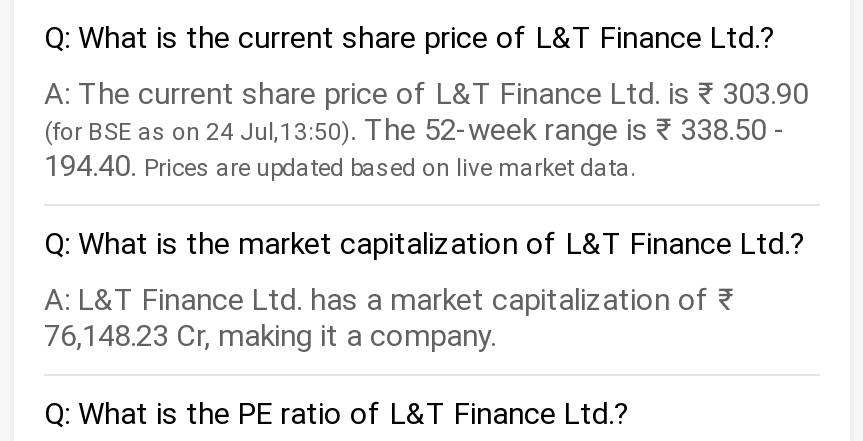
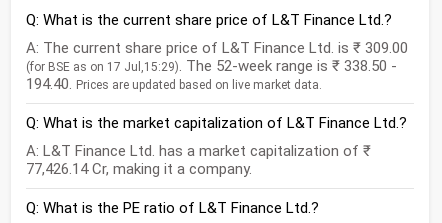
- A: The current share price of L&T Finance Ltd. is ₹ 303.90
+ A: The current share price of L&T Finance Ltd. is ₹ 309.00

- (for BSE as on 24 Jul,13:50). The 52-week range is ₹ 338.50 -
+ (for BSE as on 17 Jul,15:29). The 52-week range is ₹ 338.50 -

- 76,148.23 Cr, making it a company.
+ 77,426.14 Cr, making it a company.
